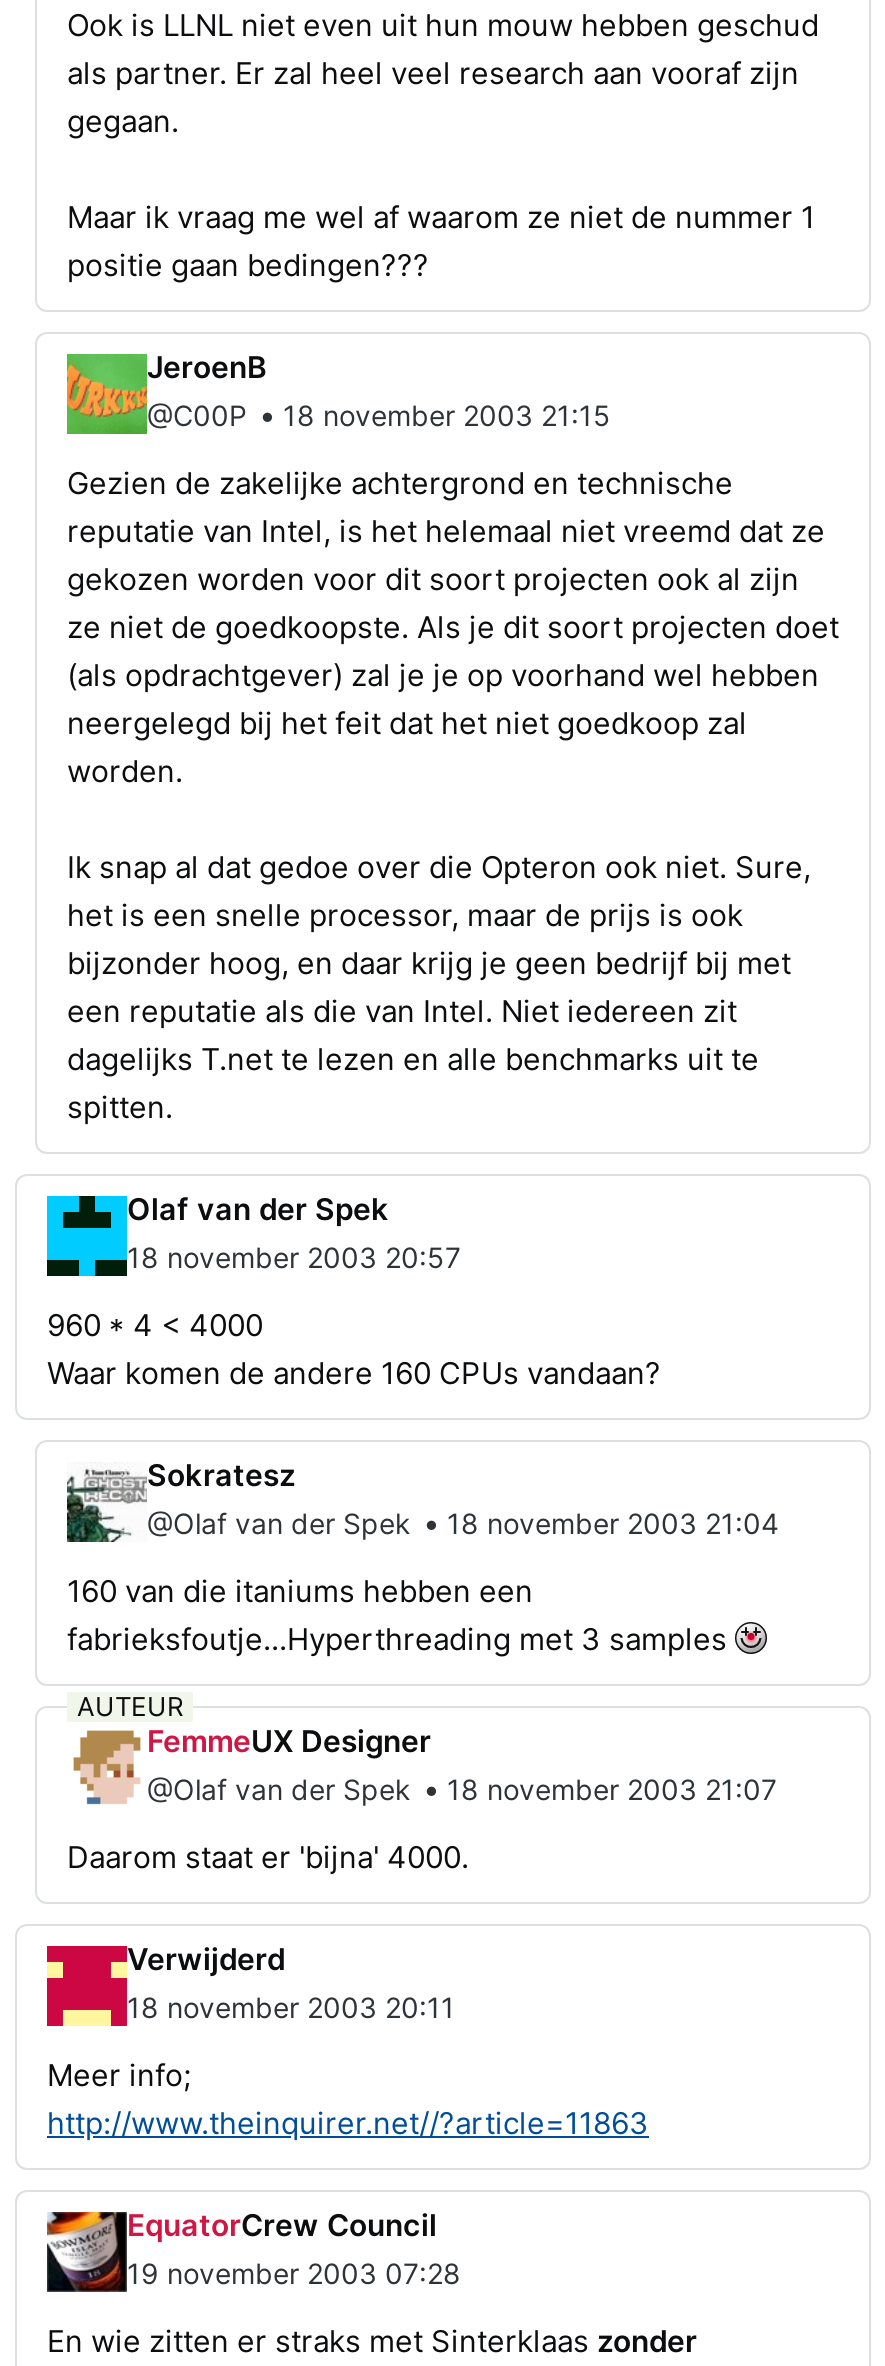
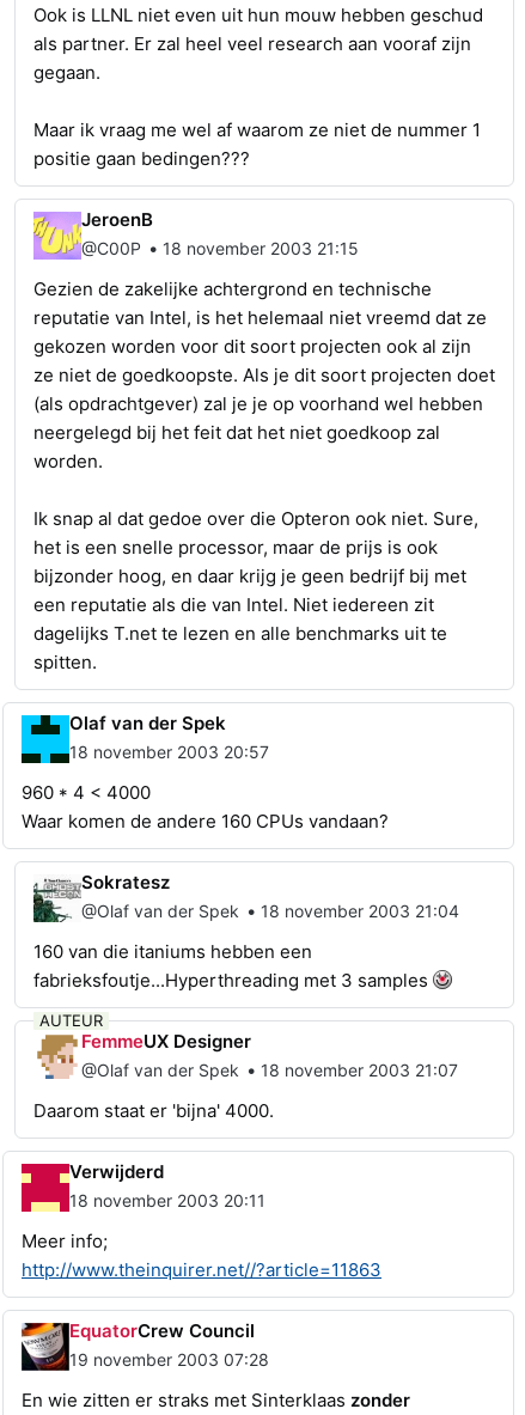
- [image]
+ [image]
